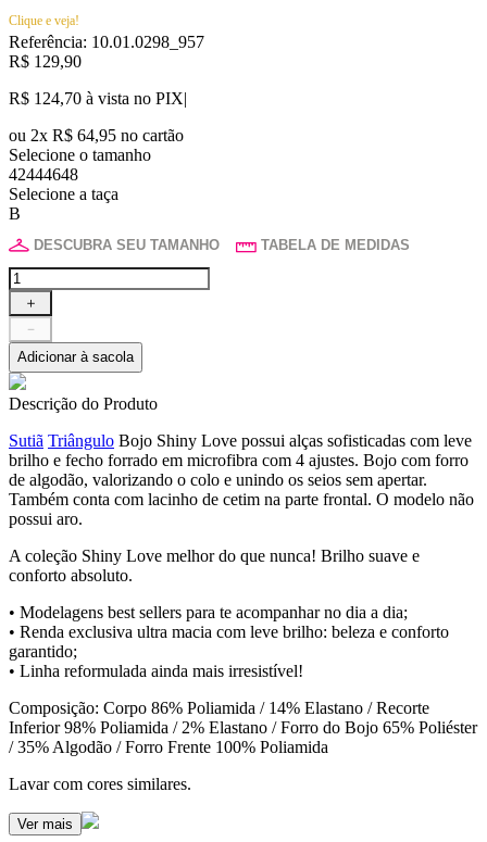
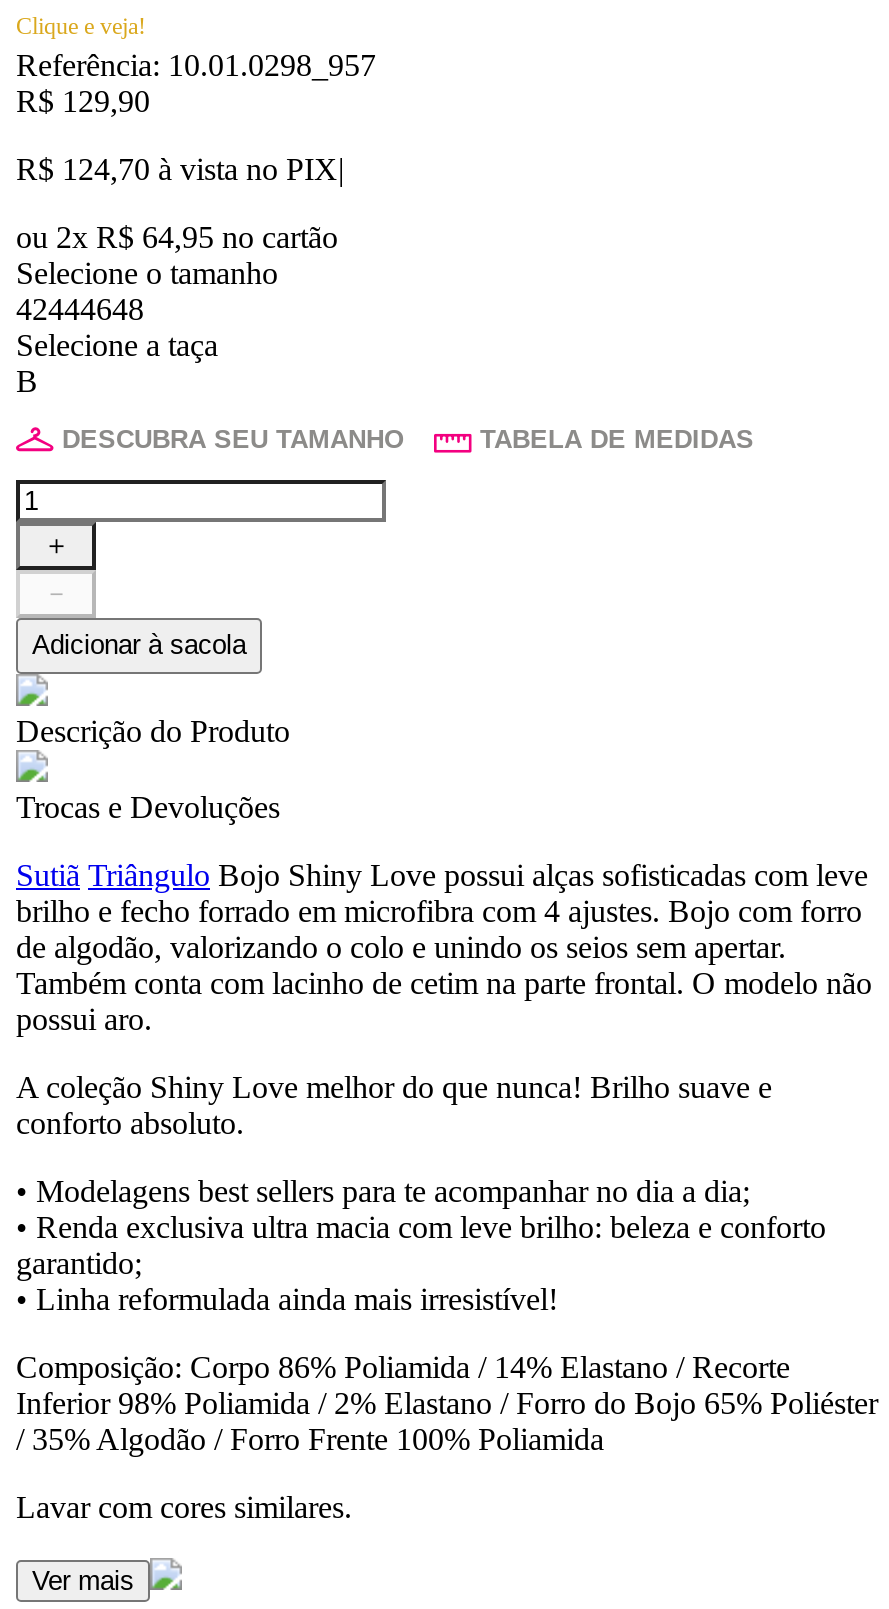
+ Trocas e Devoluções
